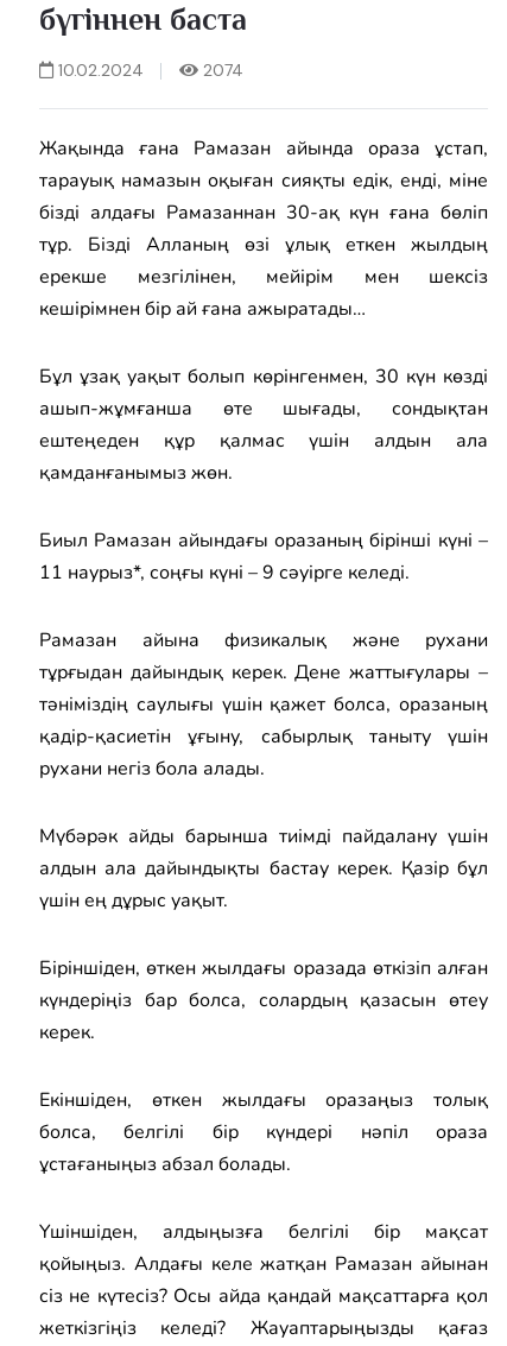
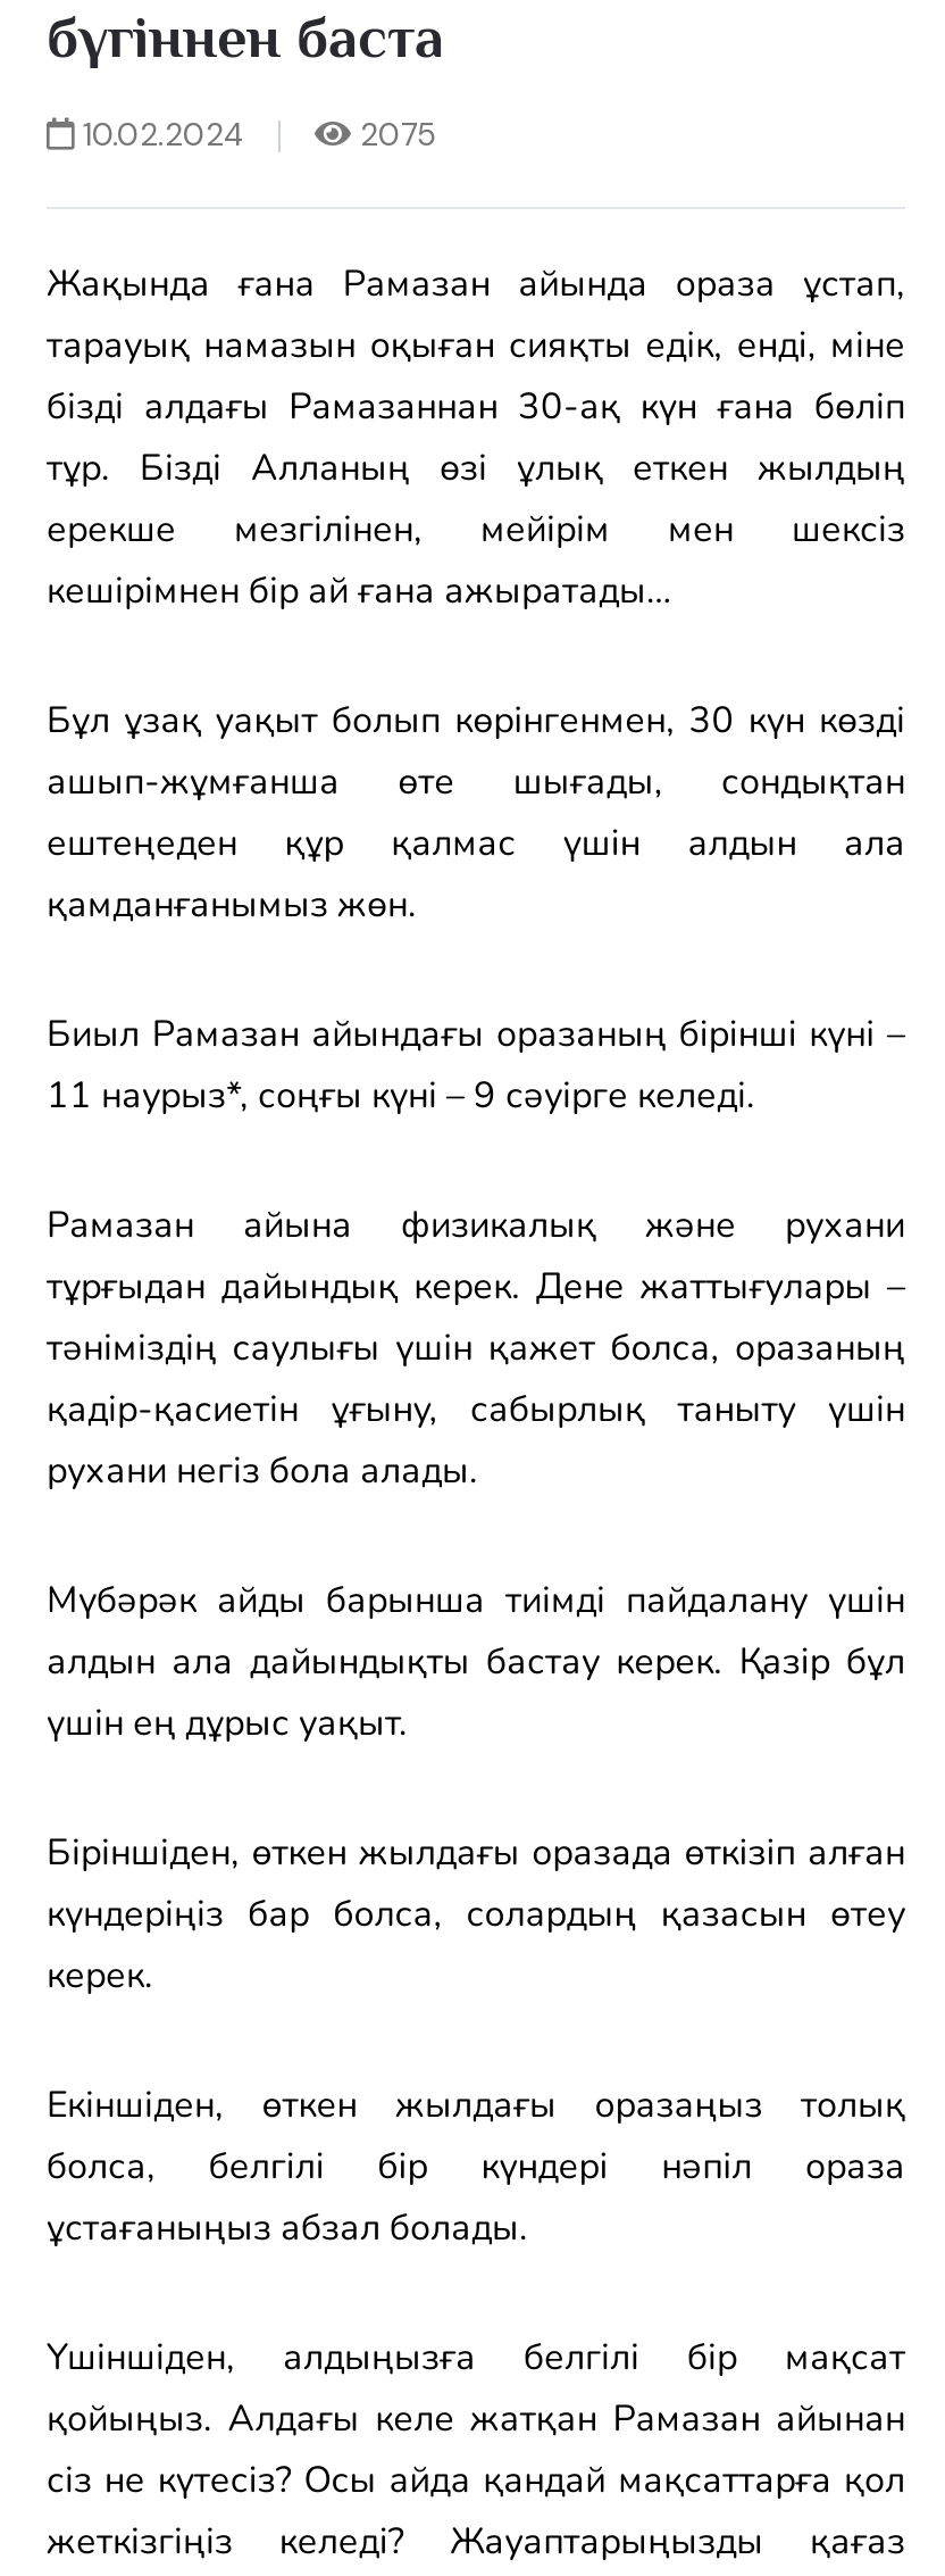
- 2074
+ 2075
